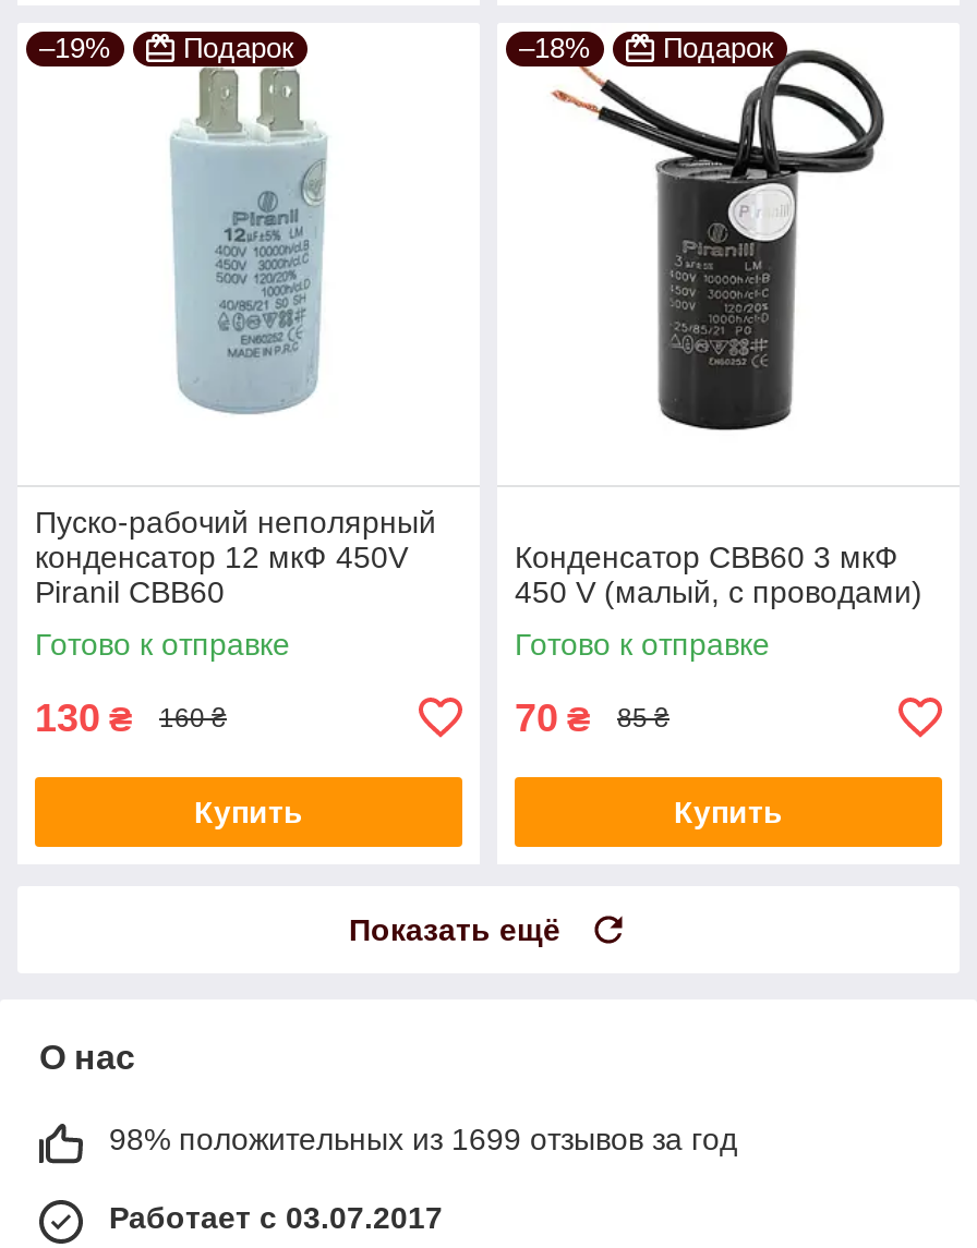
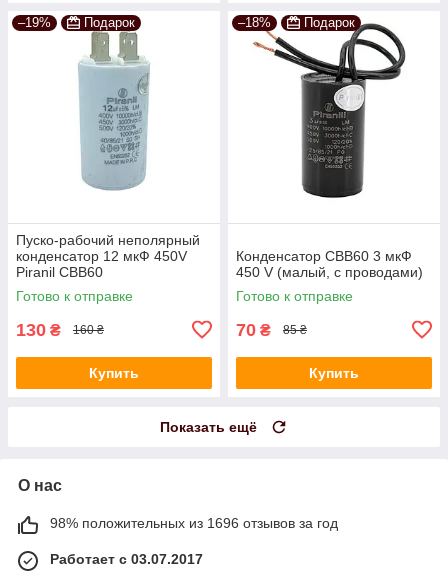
- 98% положительных из 1699 отзывов за год
+ 98% положительных из 1696 отзывов за год
